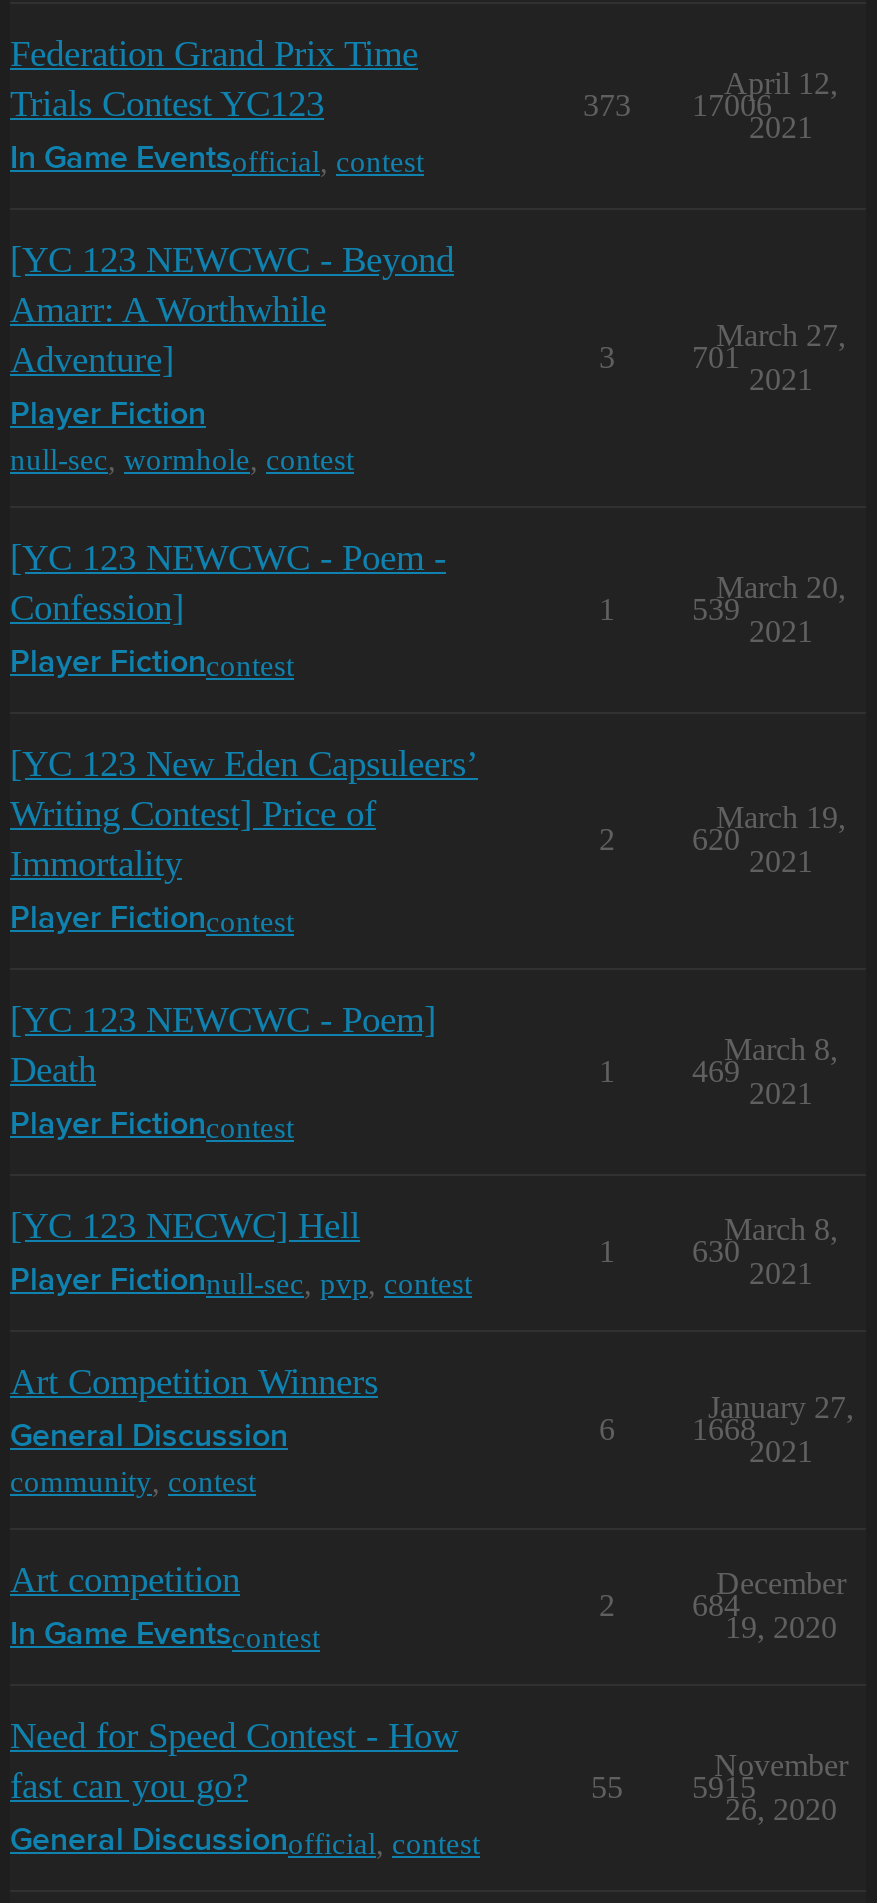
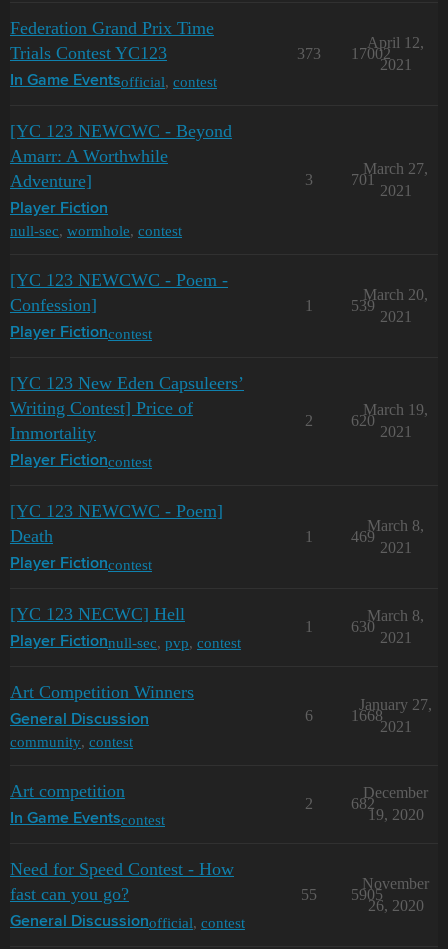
- 373 17006
+ 373 17002

- 684
+ 682

- 5915
+ 5905
